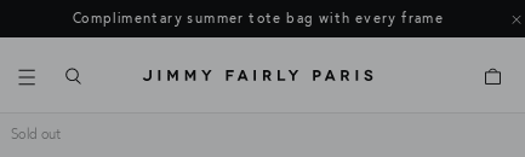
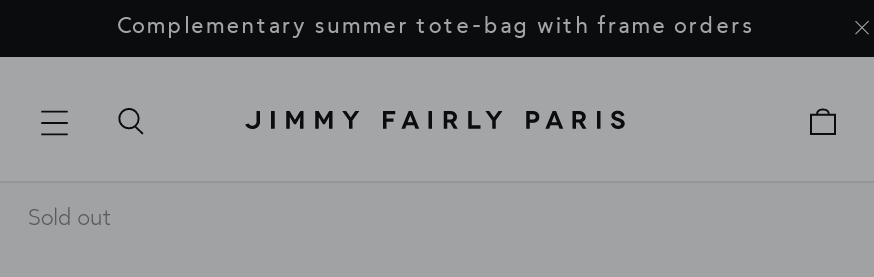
- Complimentary summer tote bag with every frame
+ Complementary summer tote-bag with frame orders
